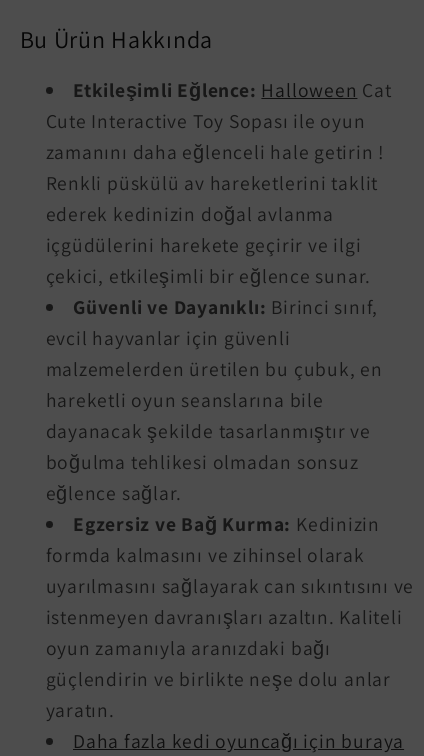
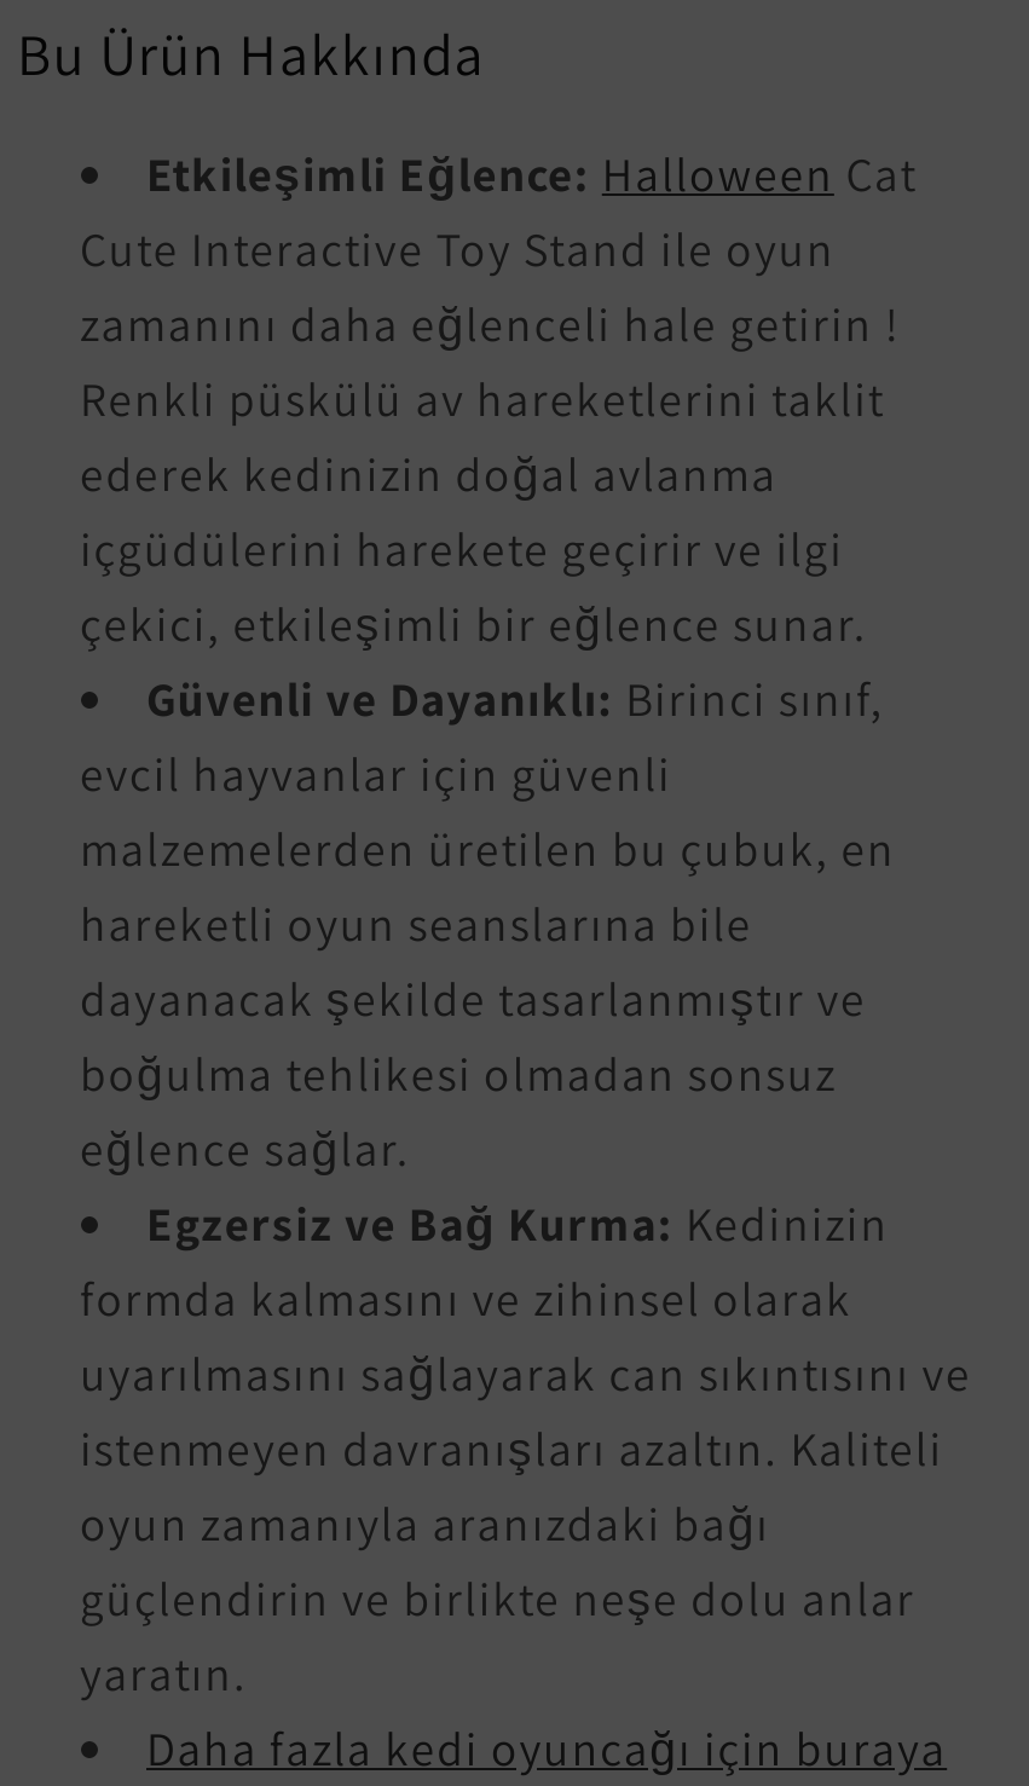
- Cute Interactive Toy Sopası ile oyun
+ Cute Interactive Toy Stand ile oyun
